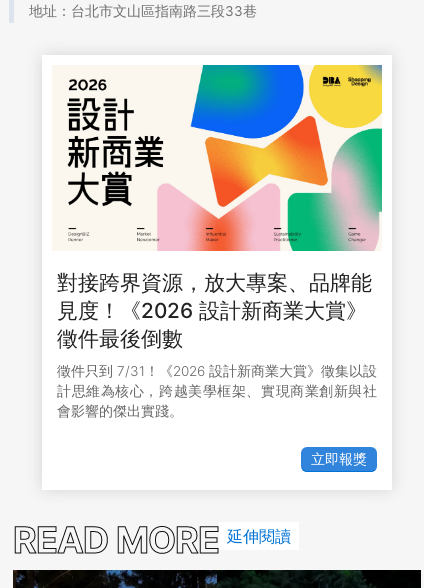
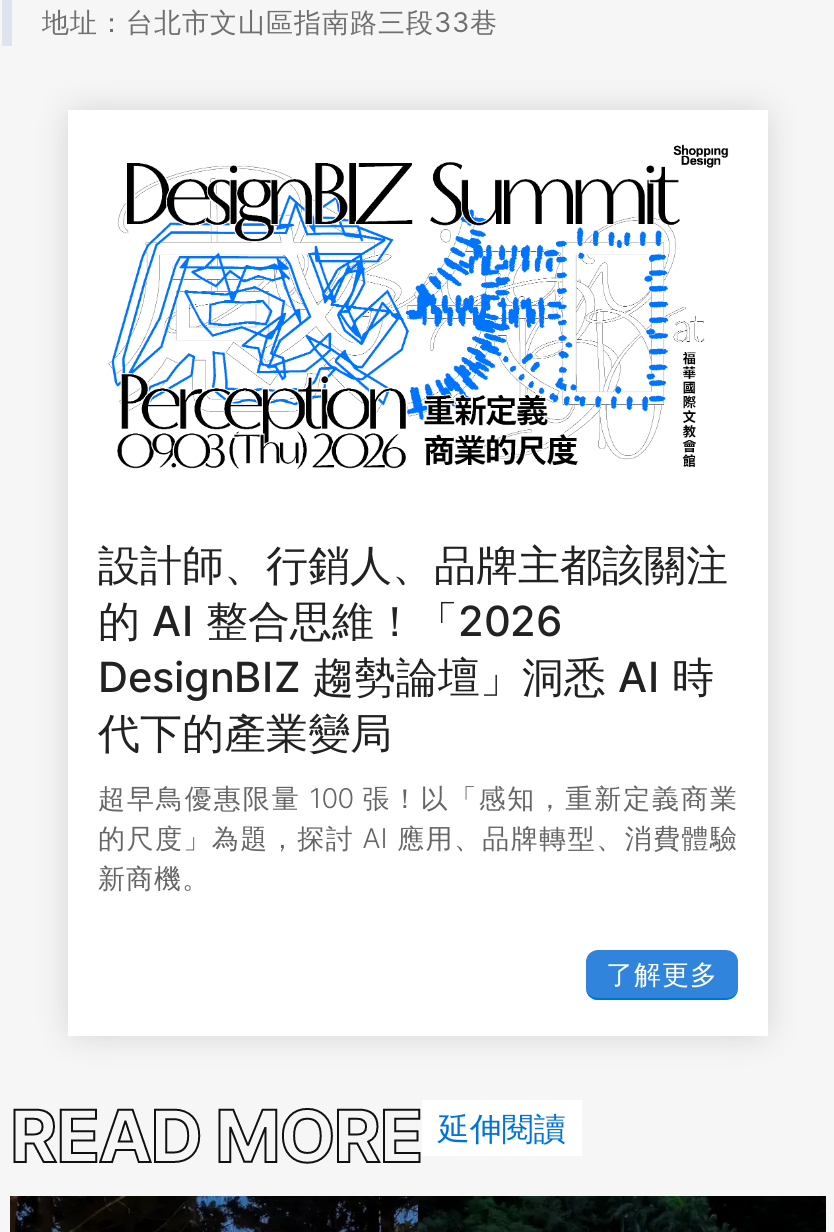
- [image]
- 對接跨界資源，放大專案、品牌能
- 見度！《2026 設計新商業大賞》
- 徵件最後倒數
+ [image]
+ 設計師、行銷人、品牌主都該關注
+ 的 AI 整合思維！「2026
+ DesignBIZ 趨勢論壇」洞悉 AI 時
+ 代下的產業變局

- 徵件只到 7/31！《2026 設計新商業大賞》徵集以設
- 計思維為核心，跨越美學框架、實現商業創新與社
- 會影響的傑出實踐。
+ 超早鳥優惠限量 100 張！以「感知，重新定義商業
+ 的尺度」為題，探討 AI 應用、品牌轉型、消費體驗
+ 新商機。

- 立即報獎
+ 了解更多
